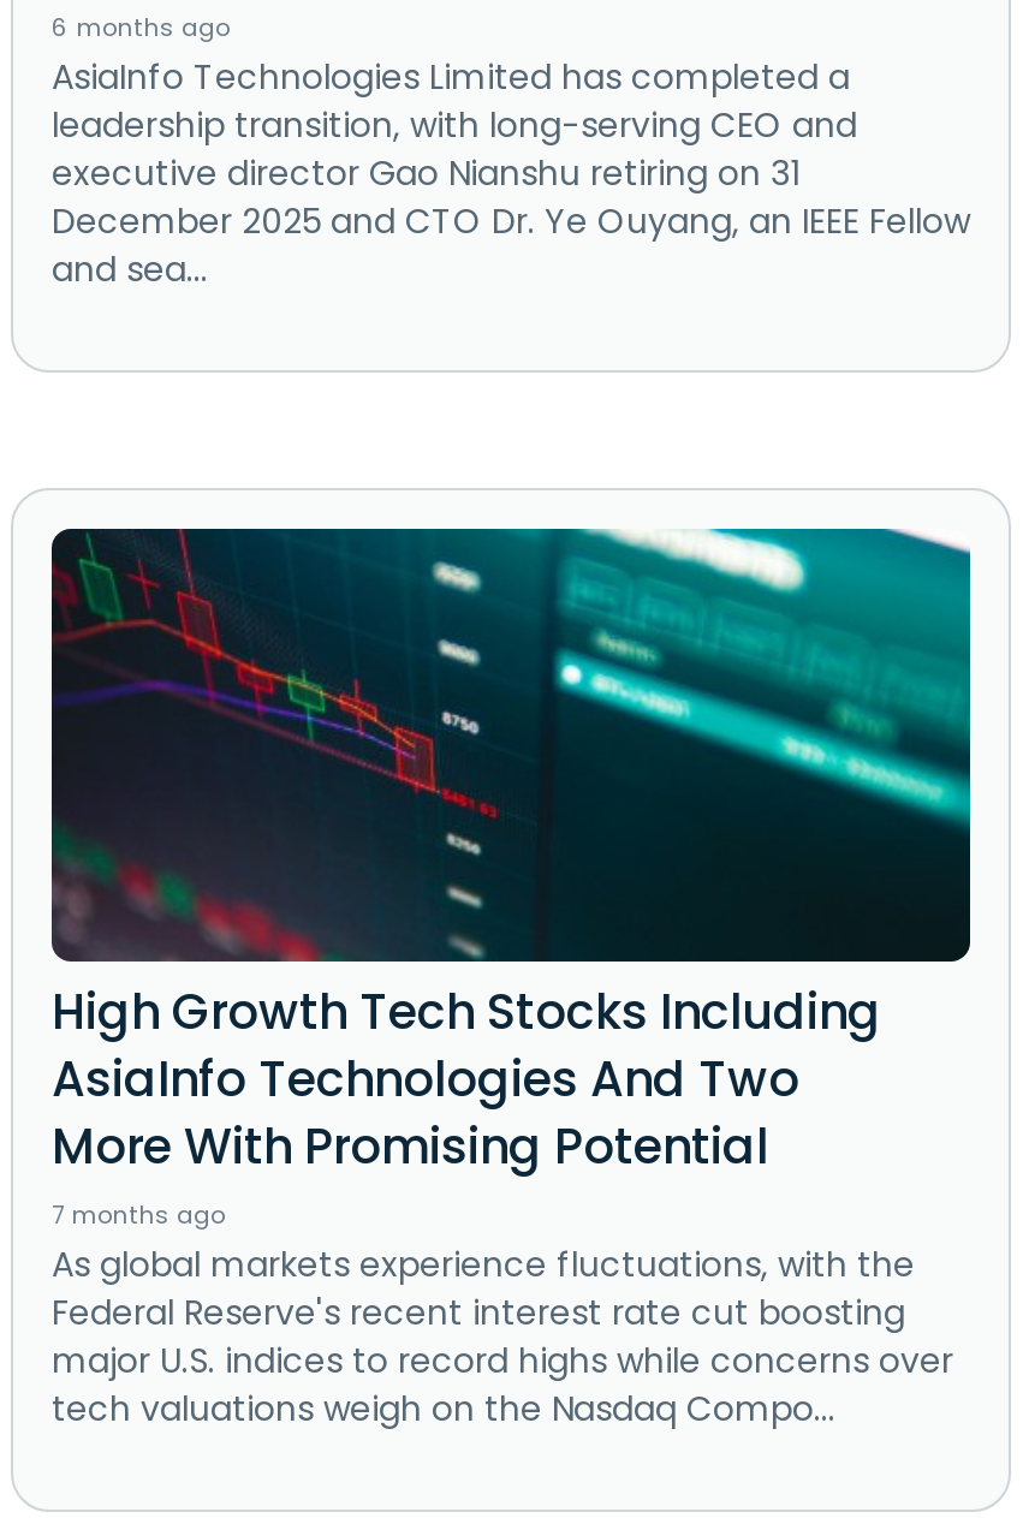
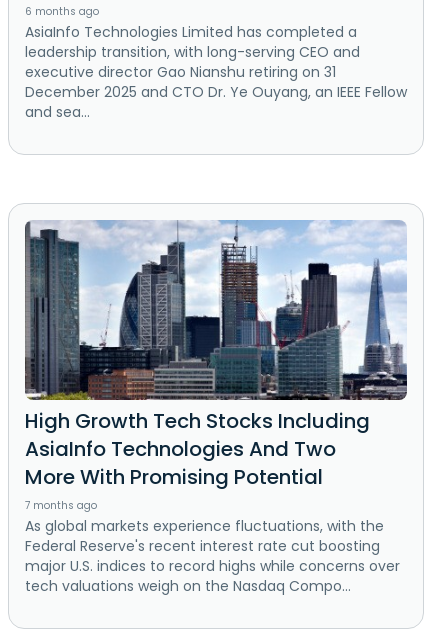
- [image]
+ [image]
